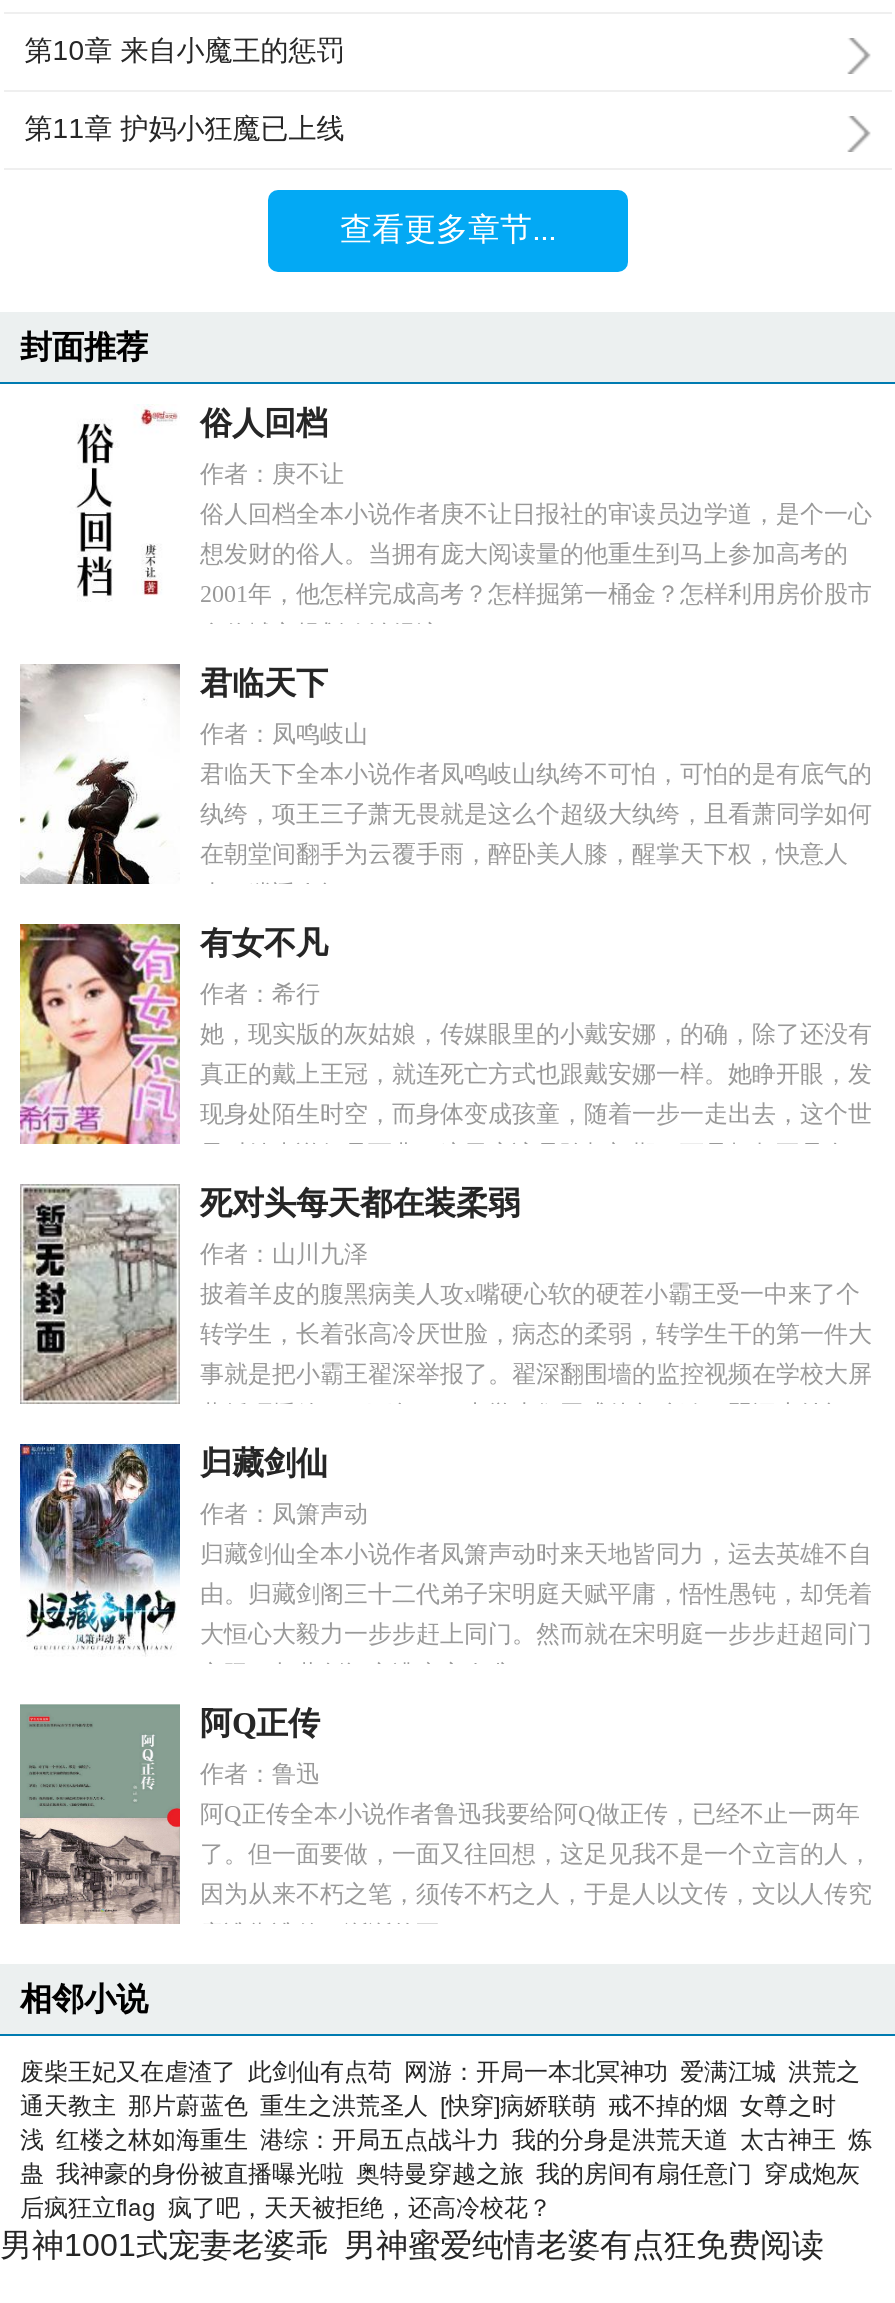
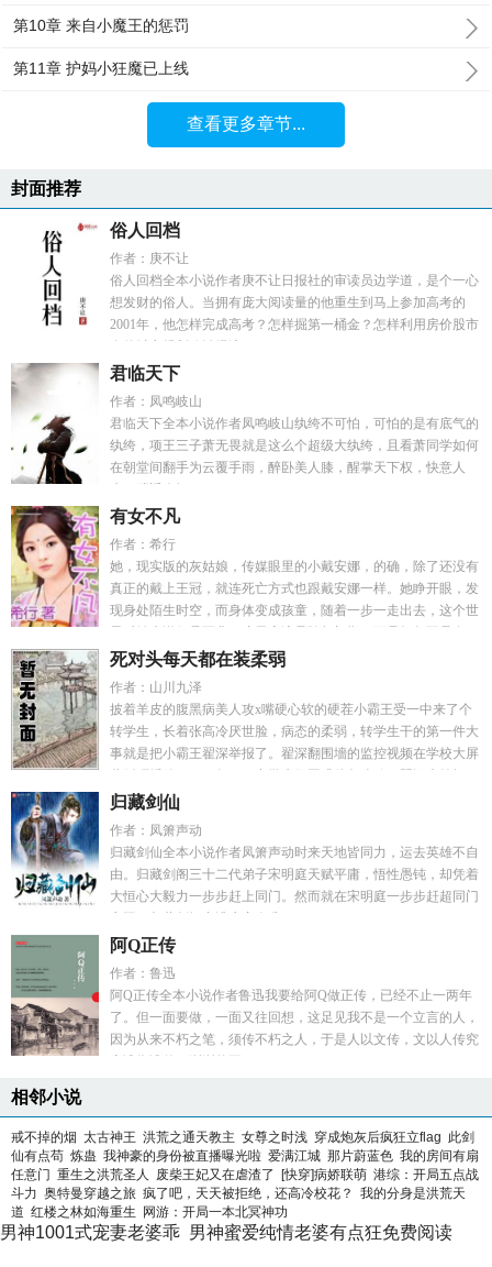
- 废柴王妃又在虐渣了 此剑仙有点苟 网游：开局一本北冥神功 爱满江城 洪荒之
- 通天教主 那片蔚蓝色 重生之洪荒圣人 [快穿]病娇联萌 戒不掉的烟 女尊之时
- 浅 红楼之林如海重生 港综：开局五点战斗力 我的分身是洪荒天道 太古神王 炼
- 蛊 我神豪的身份被直播曝光啦 奥特曼穿越之旅 我的房间有扇任意门 穿成炮灰
- 后疯狂立flag 疯了吧，天天被拒绝，还高冷校花？
+ 戒不掉的烟 太古神王 洪荒之通天教主 女尊之时浅 穿成炮灰后疯狂立flag 此剑
+ 仙有点苟 炼蛊 我神豪的身份被直播曝光啦 爱满江城 那片蔚蓝色 我的房间有扇
+ 任意门 重生之洪荒圣人 废柴王妃又在虐渣了 [快穿]病娇联萌 港综：开局五点战
+ 斗力 奥特曼穿越之旅 疯了吧，天天被拒绝，还高冷校花？ 我的分身是洪荒天
+ 道 红楼之林如海重生 网游：开局一本北冥神功
